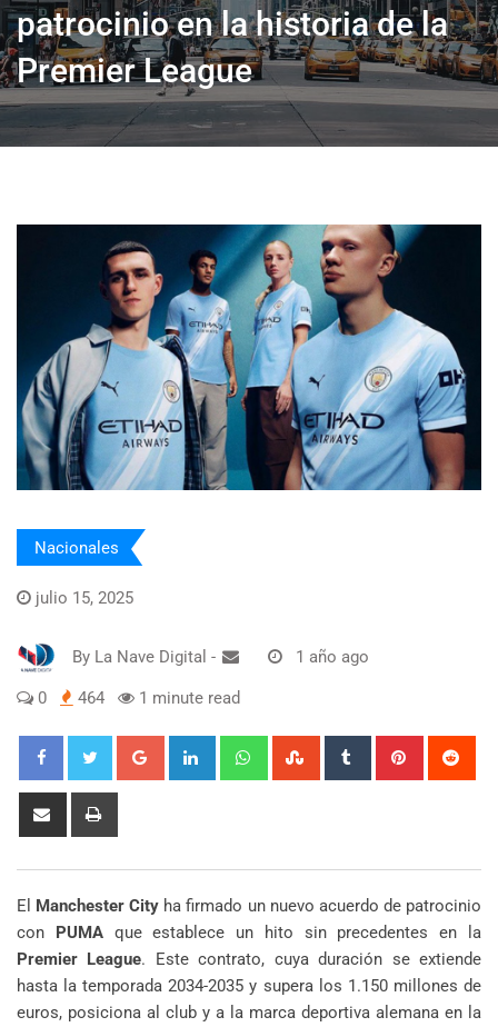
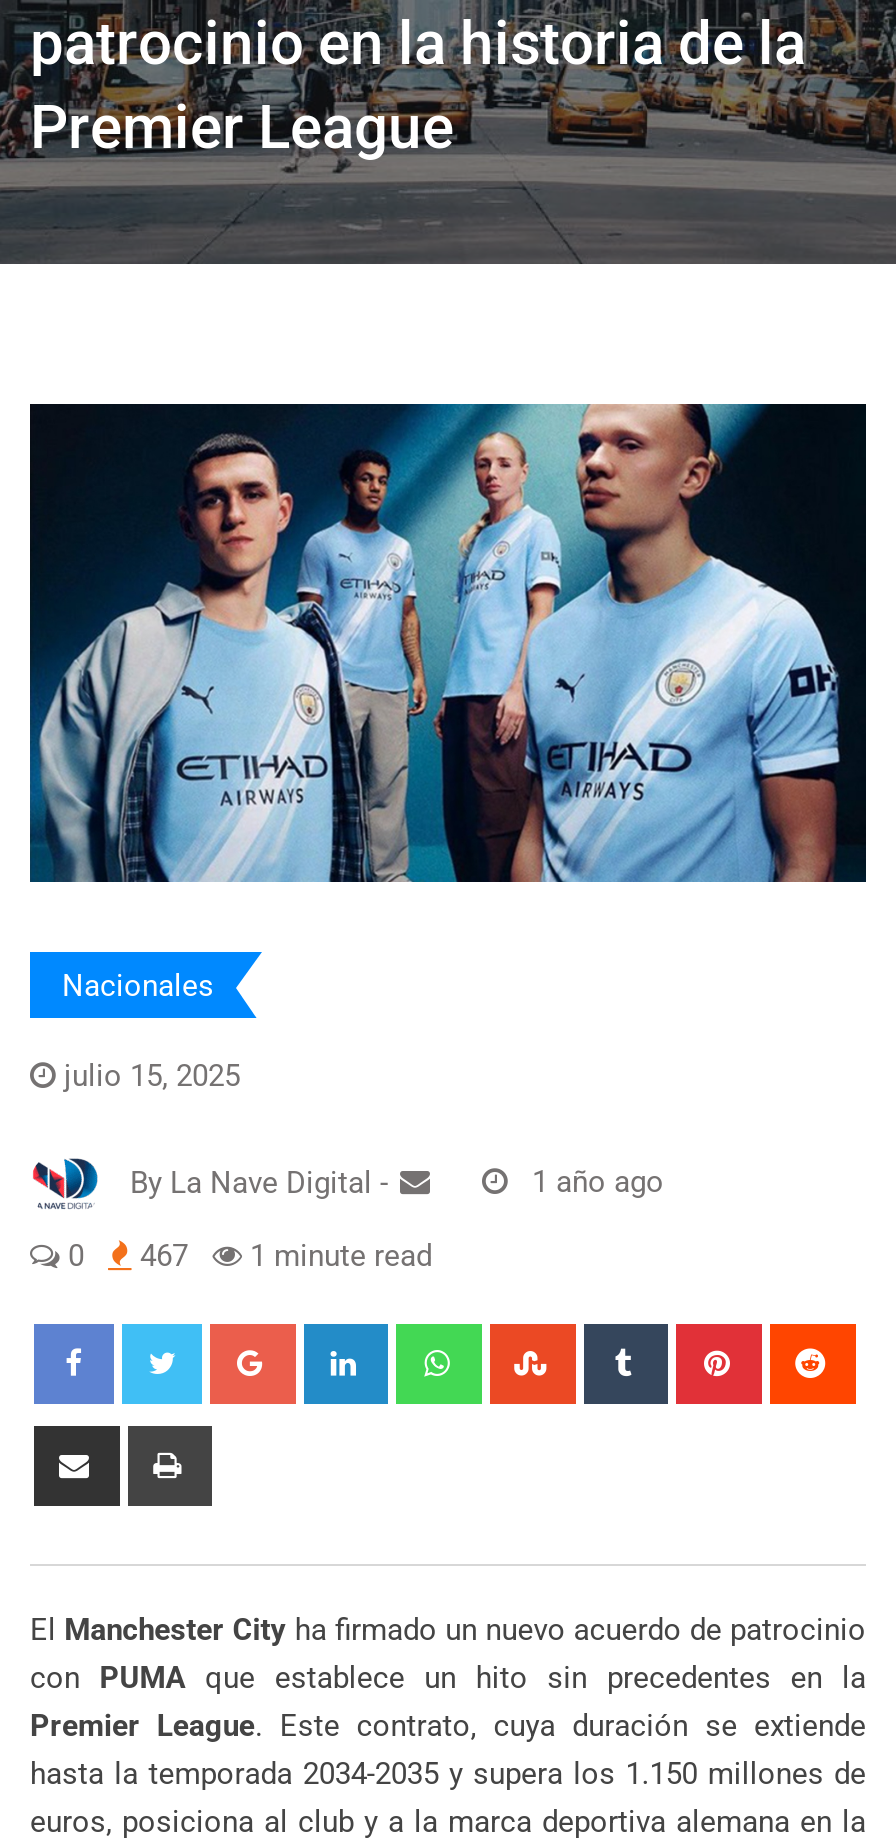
- 0 464 1 minute read
+ 0 467 1 minute read
